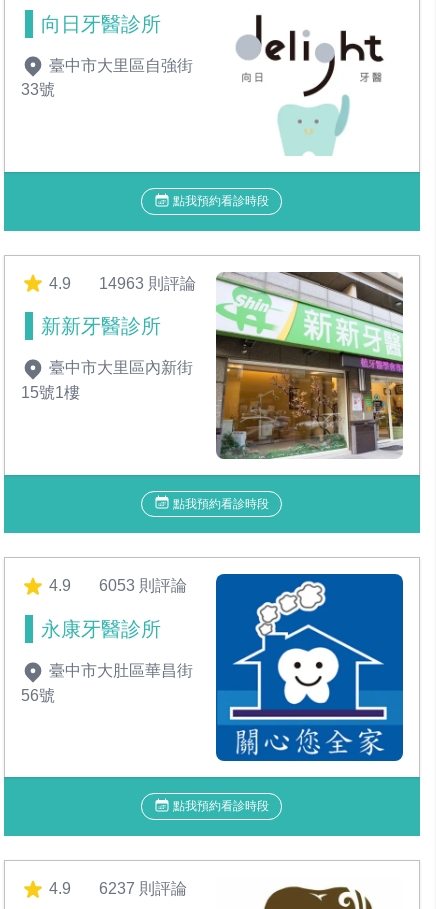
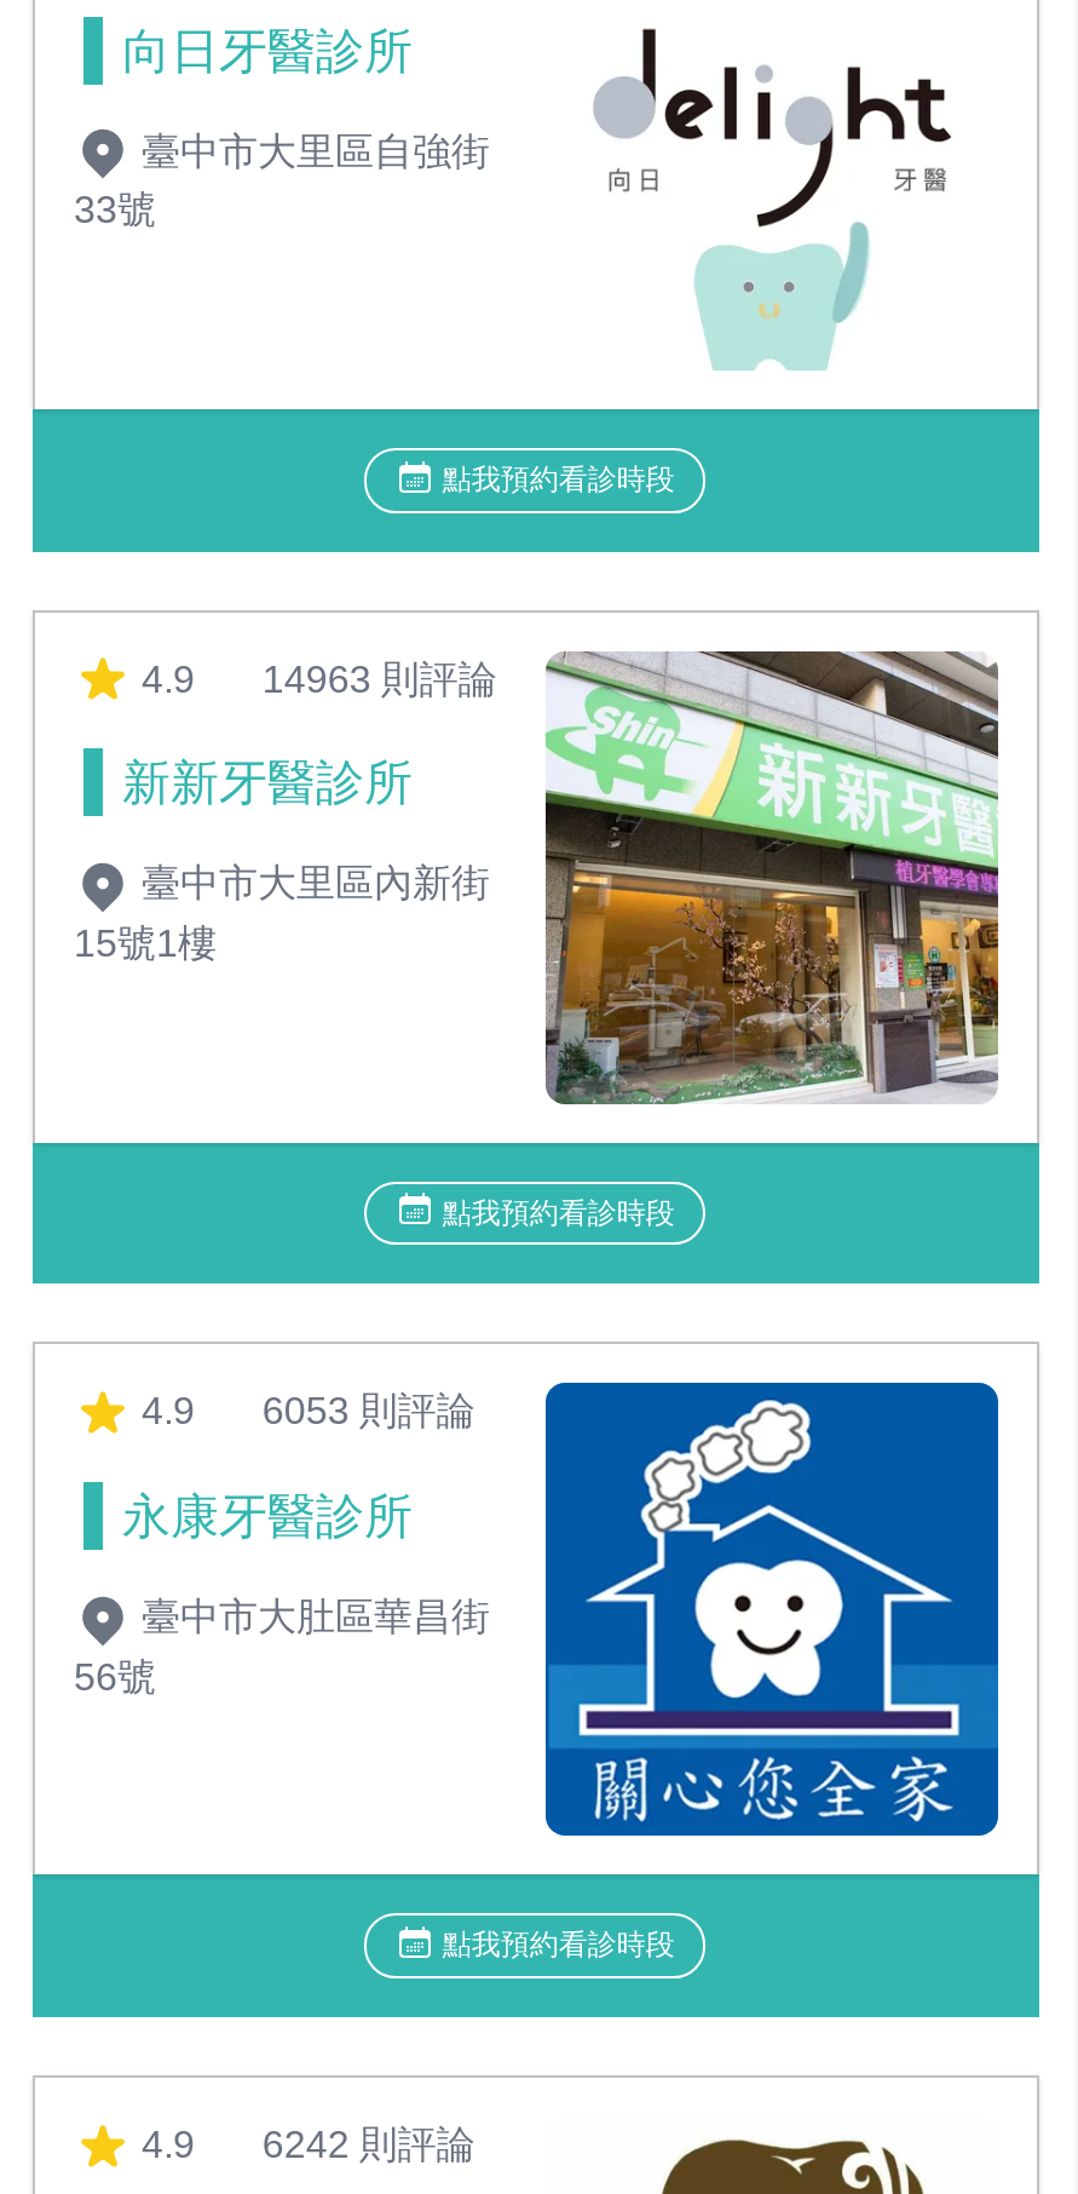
- 4.9 6237 則評論
+ 4.9 6242 則評論
